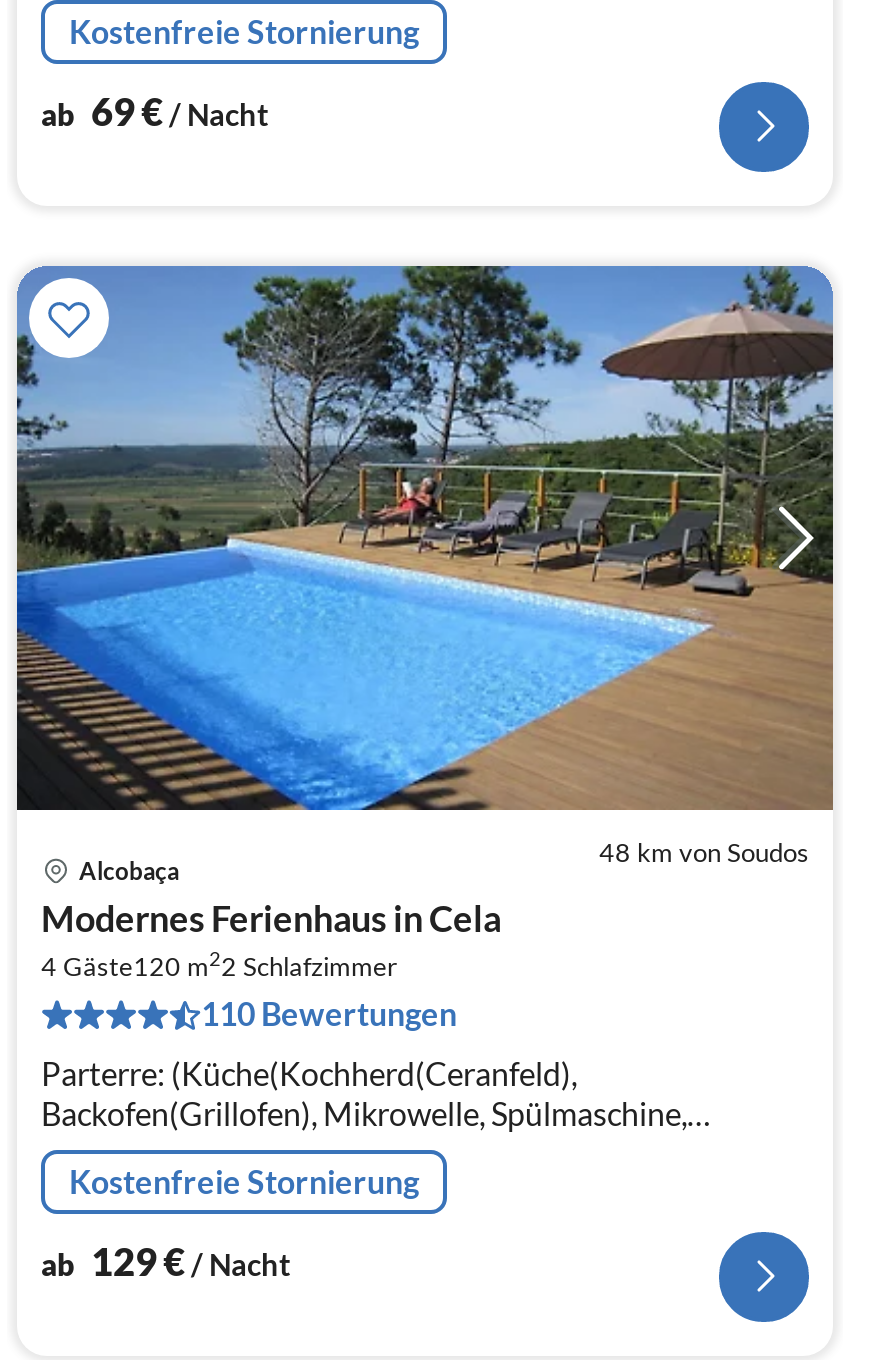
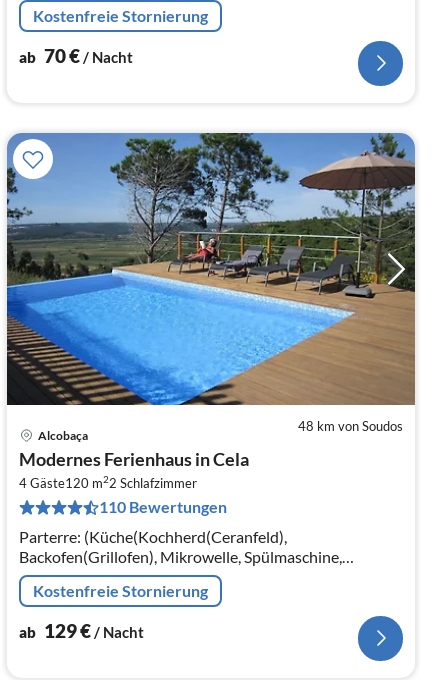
- ab 69 € / Nacht
+ ab 70 € / Nacht
